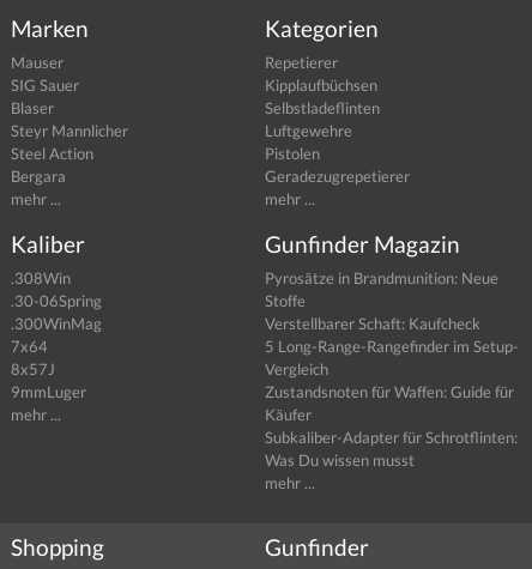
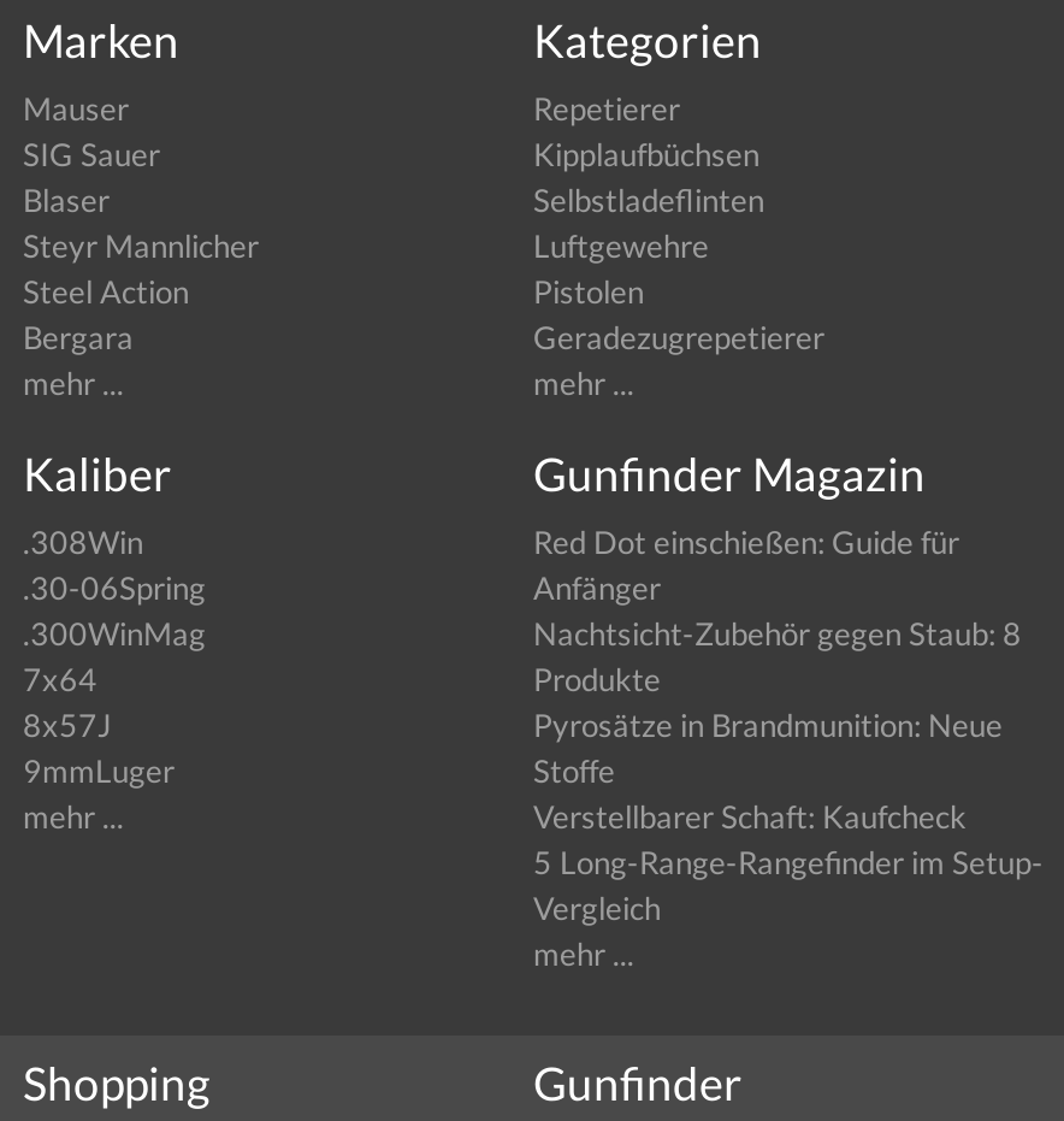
moved down: Pyrosätze in Brandmunition: Neue | Stoffe | Verstellbarer Schaft: Kaufcheck | 5 Long-Range-Rangefinder im Setup- | Vergleich

+ Red Dot einschießen: Guide für
+ Anfänger
+ Nachtsicht-Zubehör gegen Staub: 8
+ Produkte

- Zustandsnoten für Waffen: Guide für
- Käufer
- Subkaliber-Adapter für Schrotflinten:
- Was Du wissen musst
